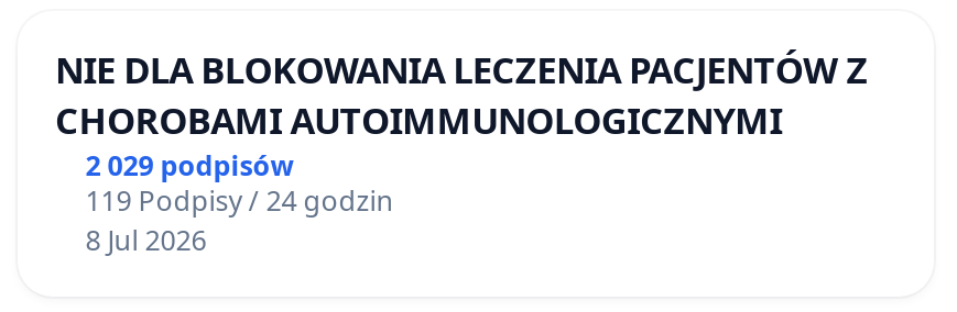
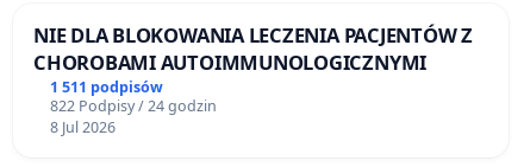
- 2 029 podpisów
+ 1 511 podpisów

- 119 Podpisy / 24 godzin
+ 822 Podpisy / 24 godzin
